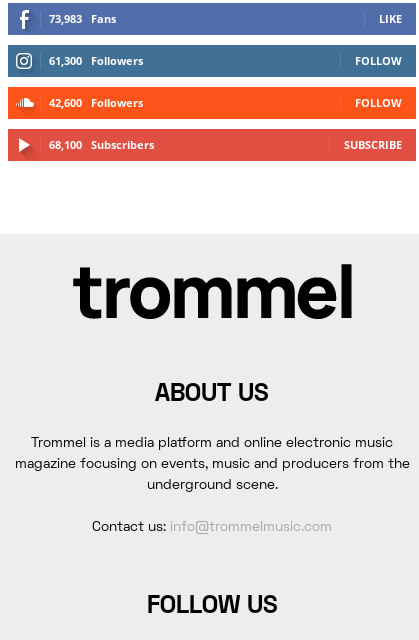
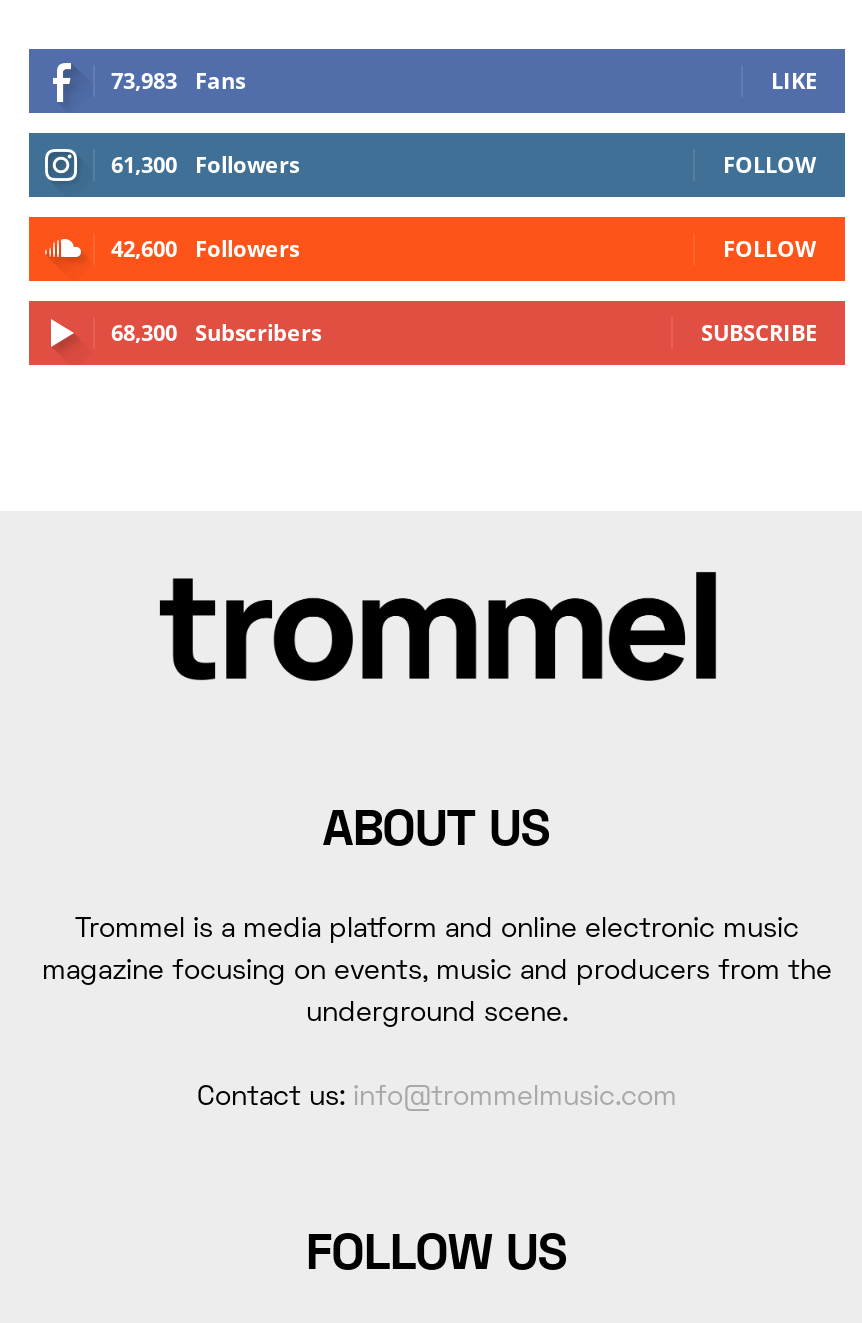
- 68,100 Subscribers
+ 68,300 Subscribers
